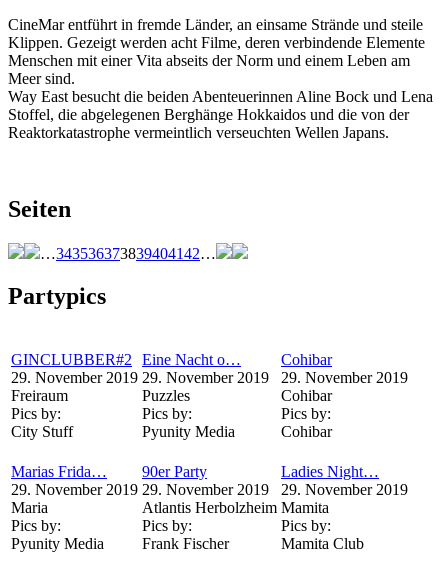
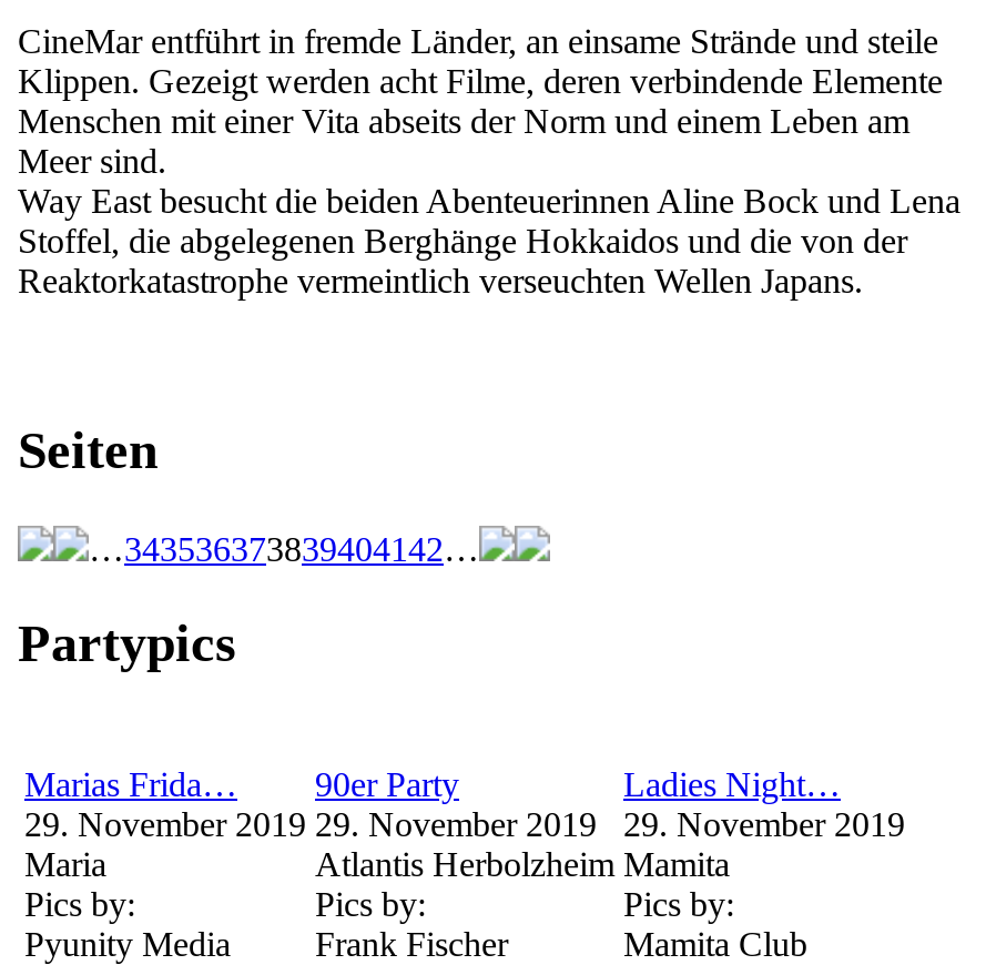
- GINCLUBBER#2
- 29. November 2019
- Freiraum
- Pics by:
- City Stuff

- Eine Nacht o…
- 29. November 2019
- Puzzles
- Pics by:
- Pyunity Media

- Cohibar
- 29. November 2019
- Cohibar
- Pics by:
- Cohibar
